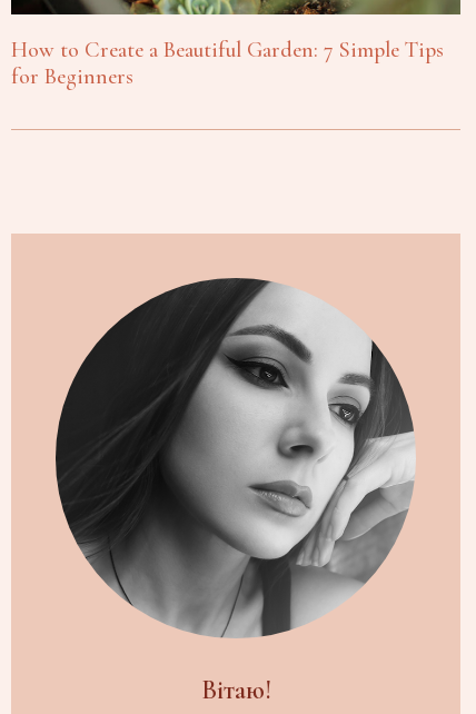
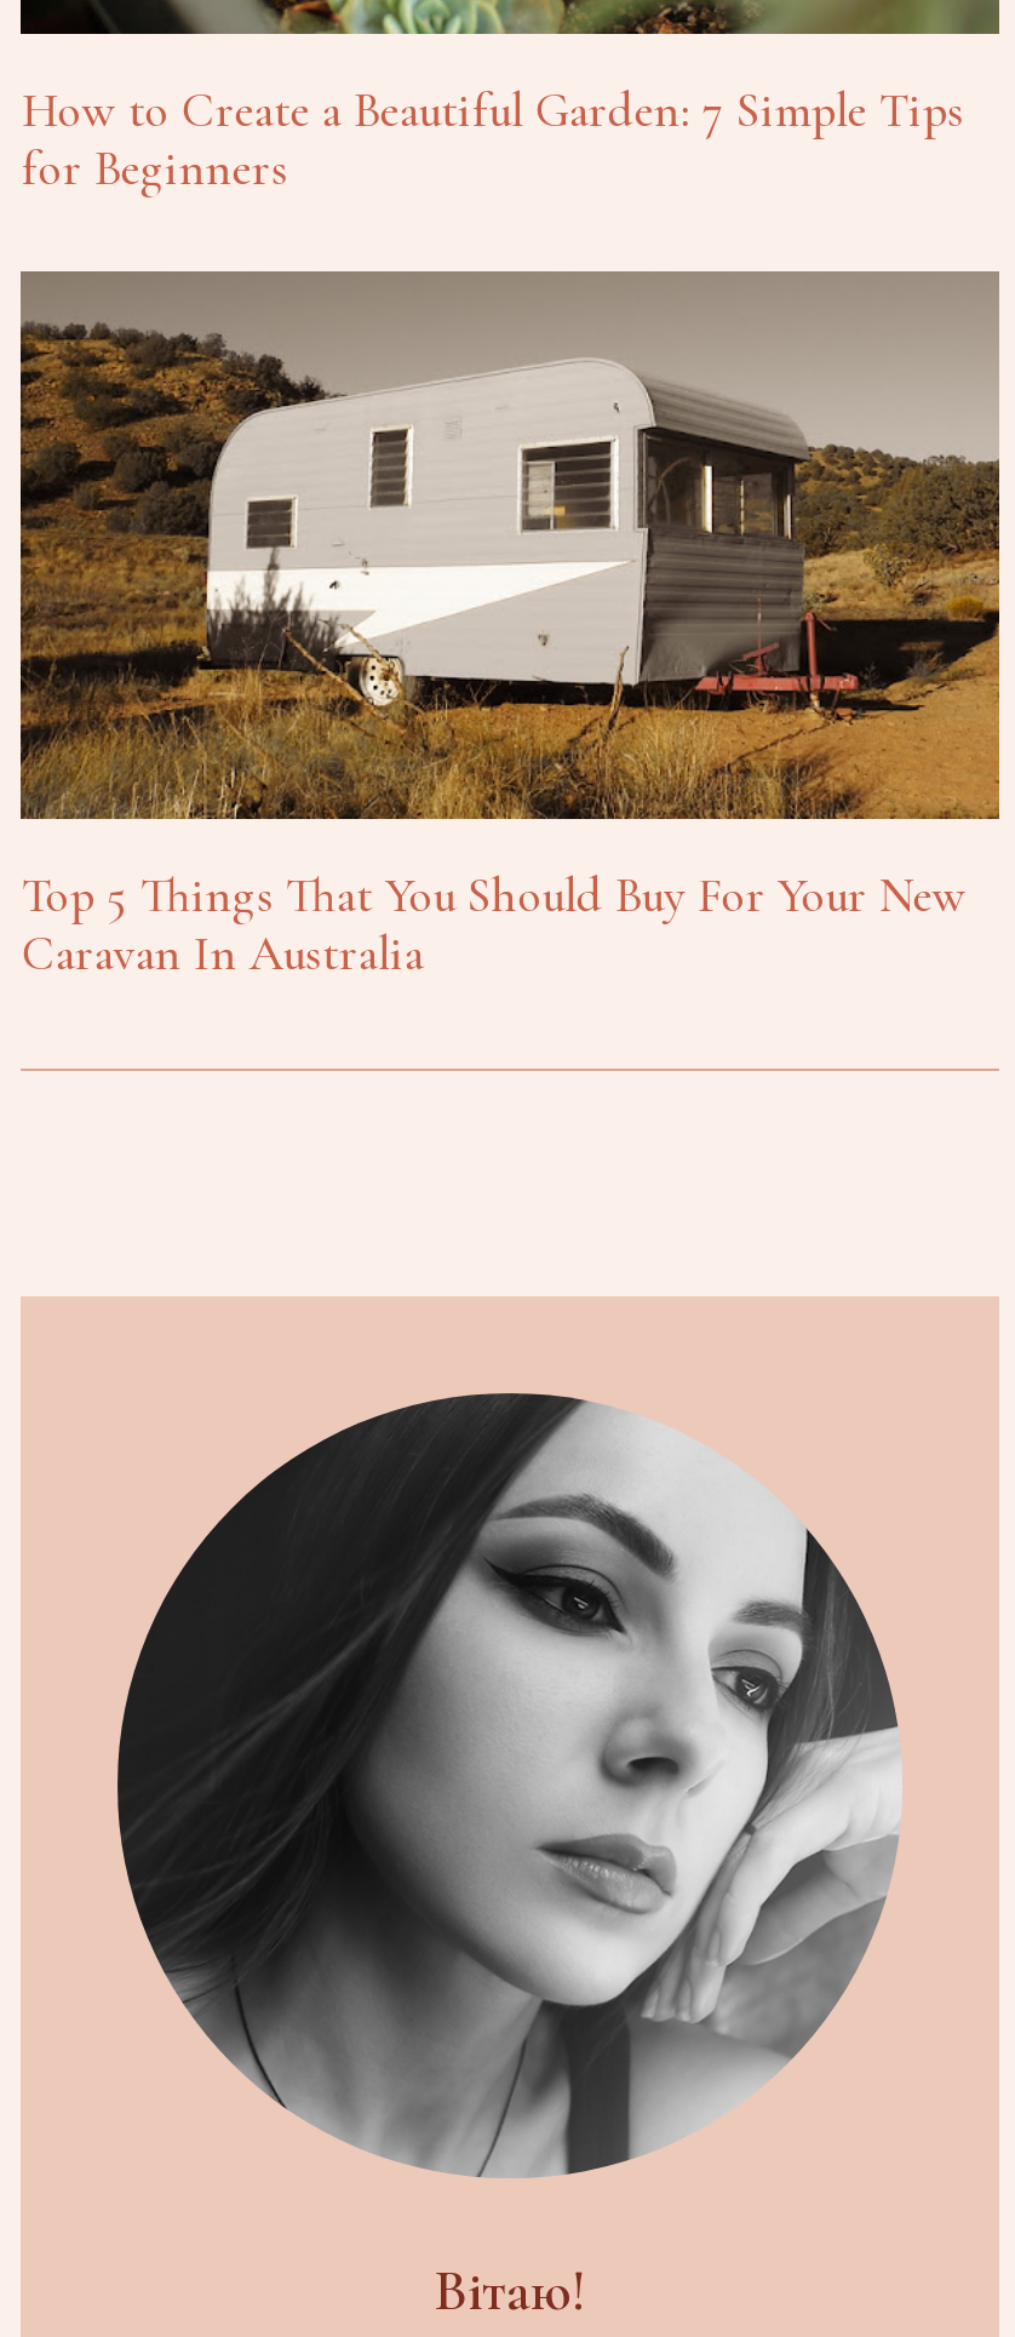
+ [image]
+ Top 5 Things That You Should Buy For Your New
+ Caravan In Australia
